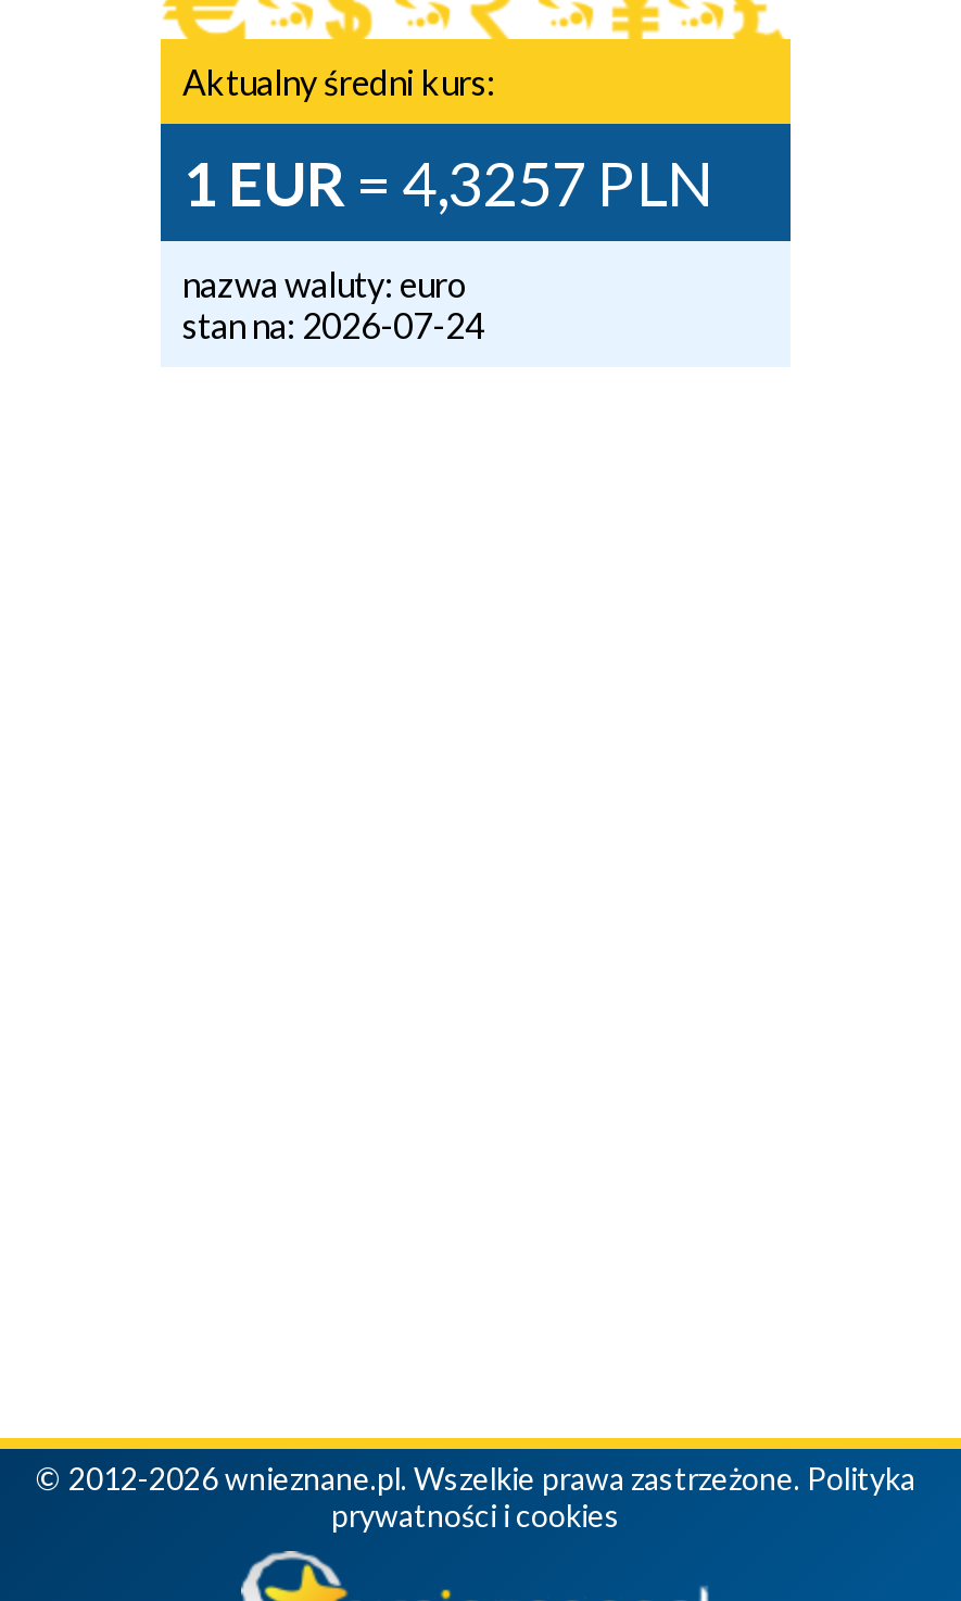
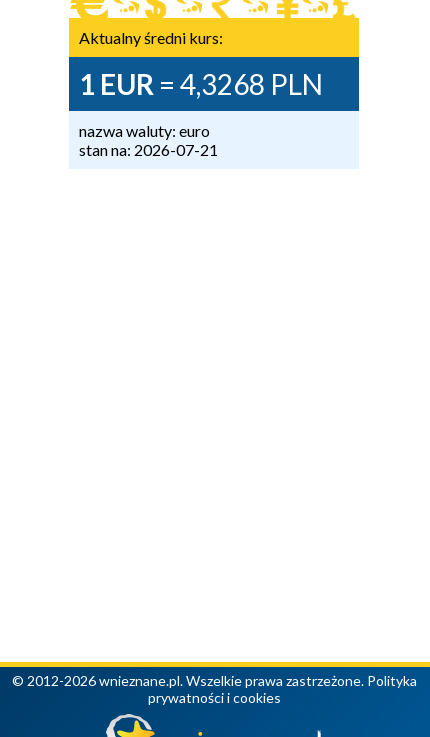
- 1 EUR = 4,3257 PLN
+ 1 EUR = 4,3268 PLN

- stan na: 2026-07-24
+ stan na: 2026-07-21
